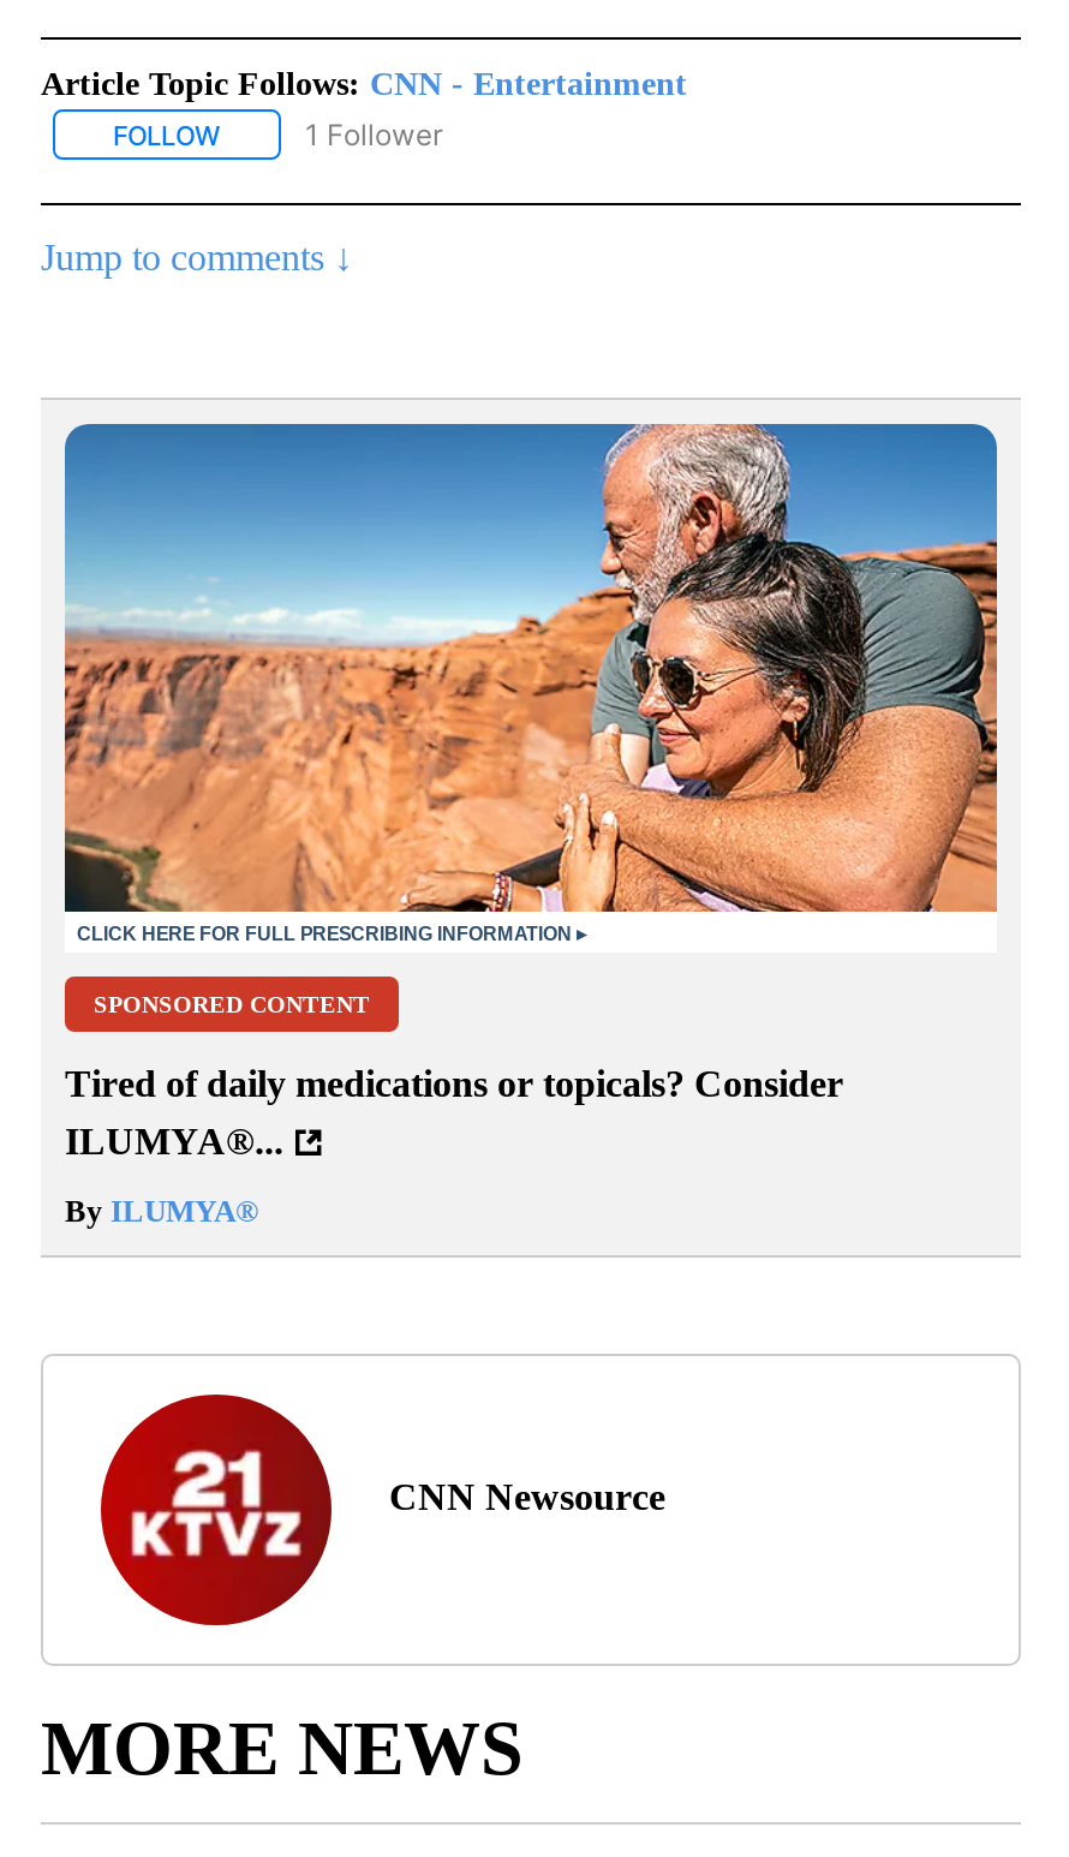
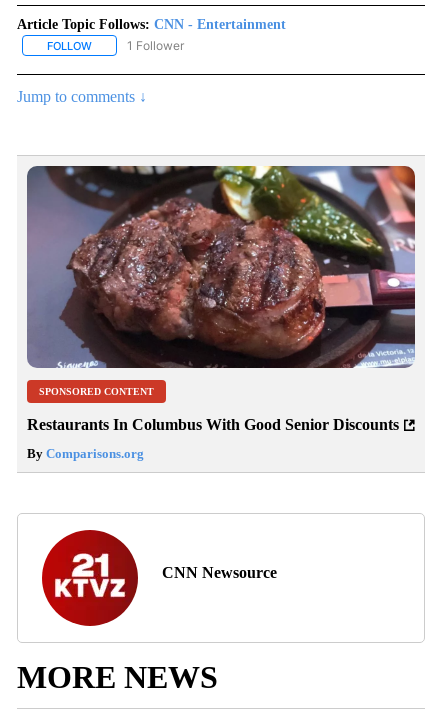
- [image]
+ [image]

- Tired of daily medications or topicals? Consider
- ILUMYA®...
+ Restaurants In Columbus With Good Senior Discounts

- By ILUMYA®
+ By Comparisons.org
